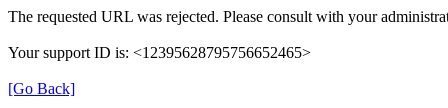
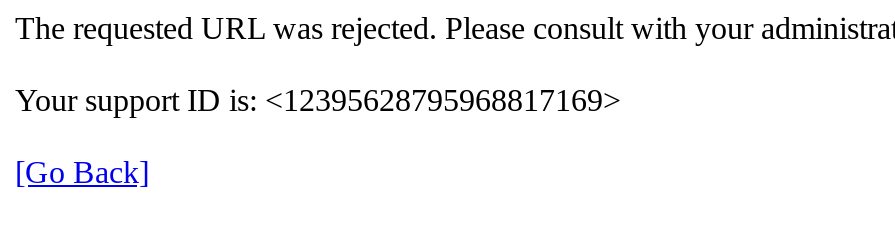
- Your support ID is: <12395628795756652465>
+ Your support ID is: <12395628795968817169>
